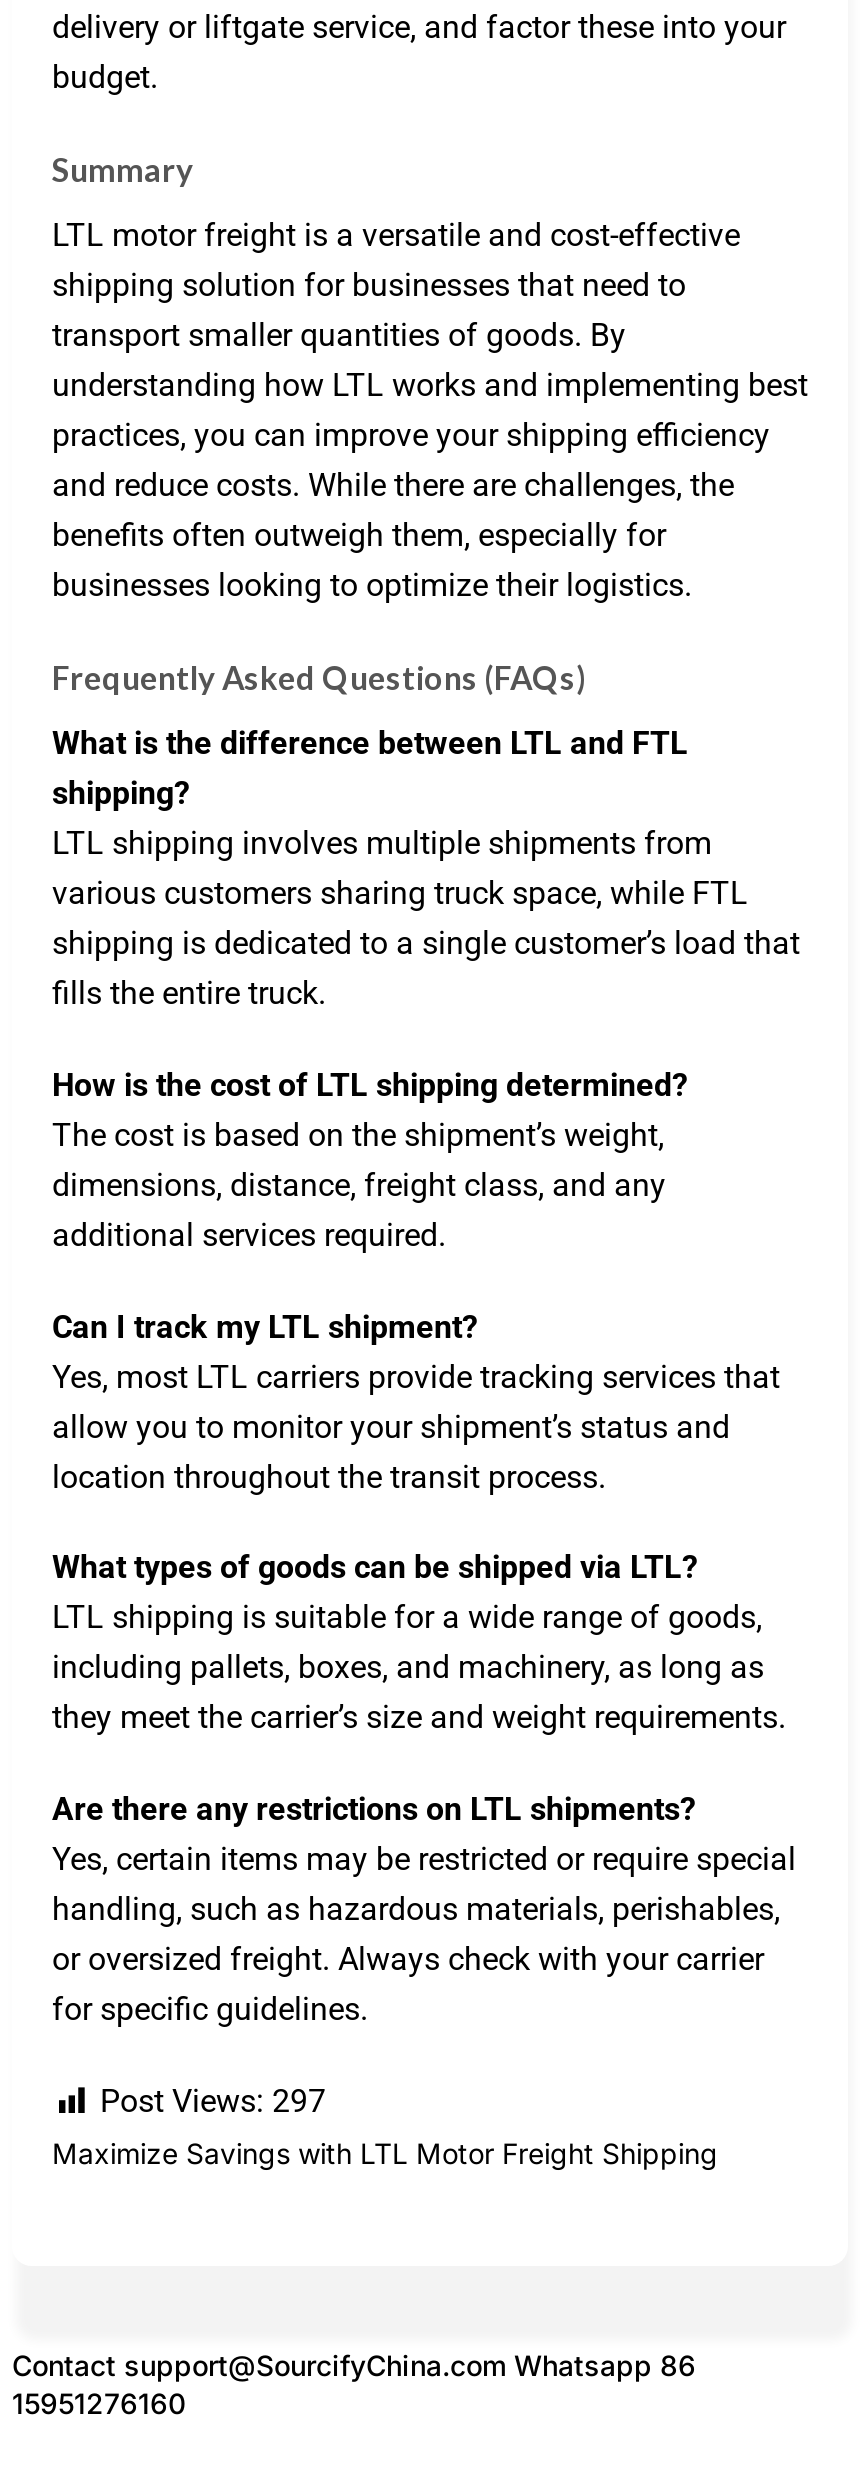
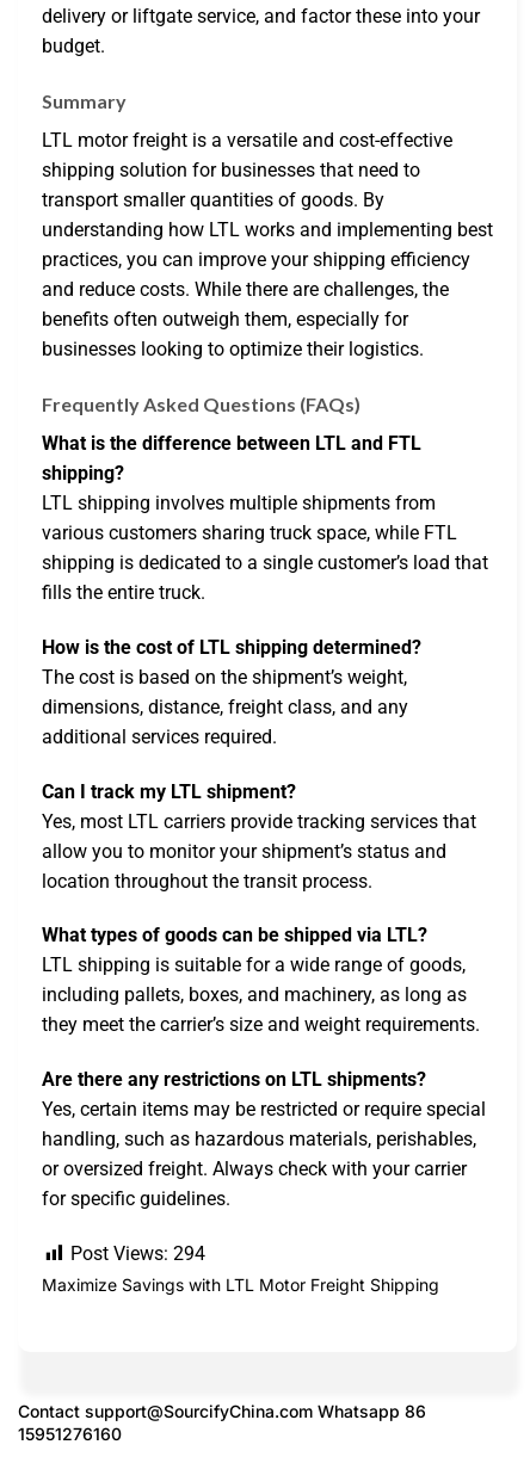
- Post Views: 297
+ Post Views: 294
